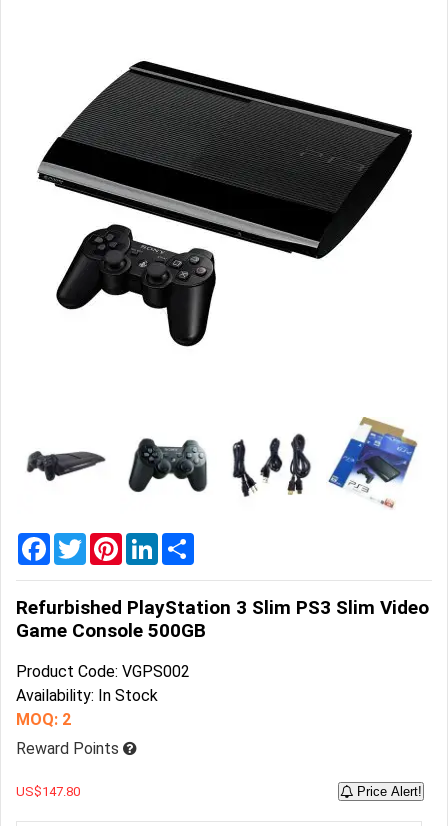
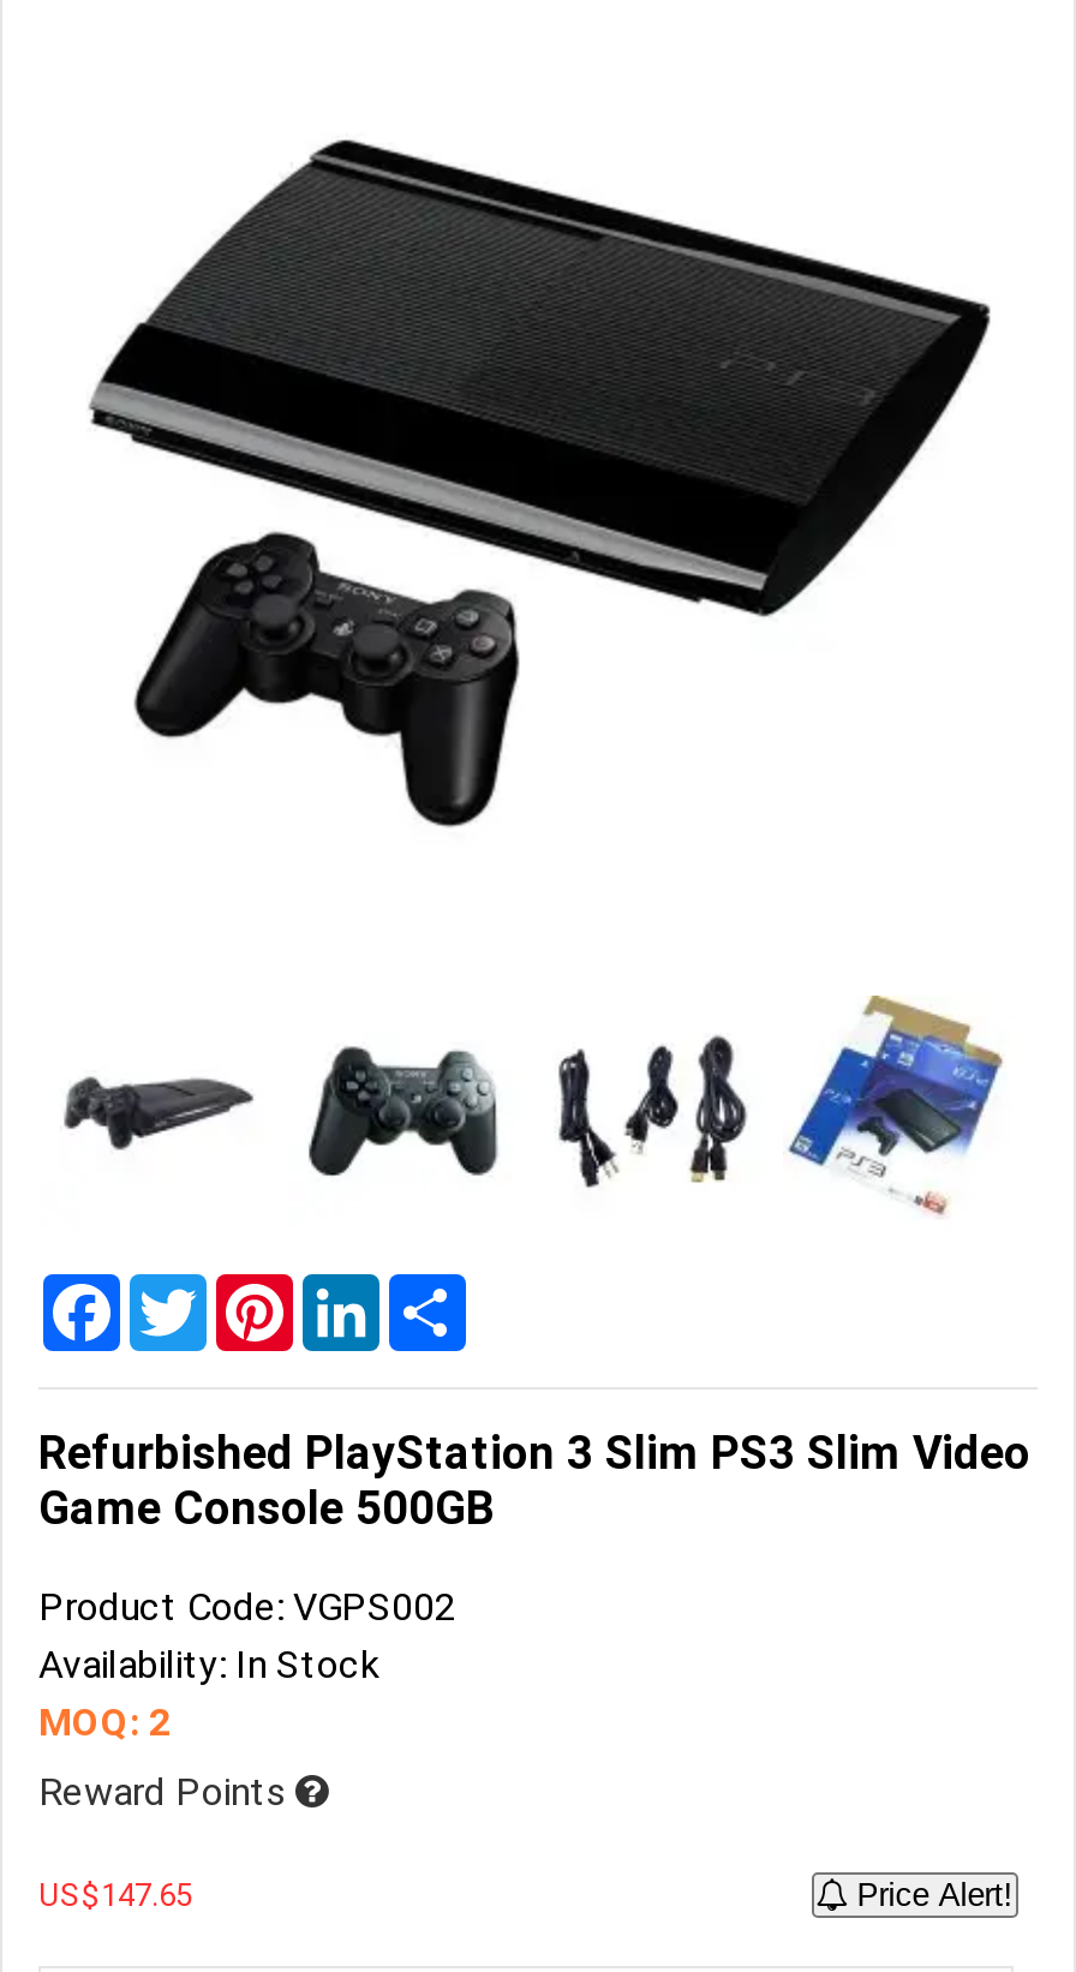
- US$147.80
+ US$147.65
